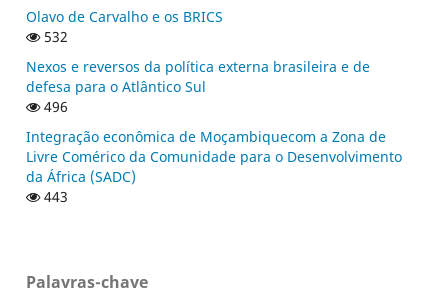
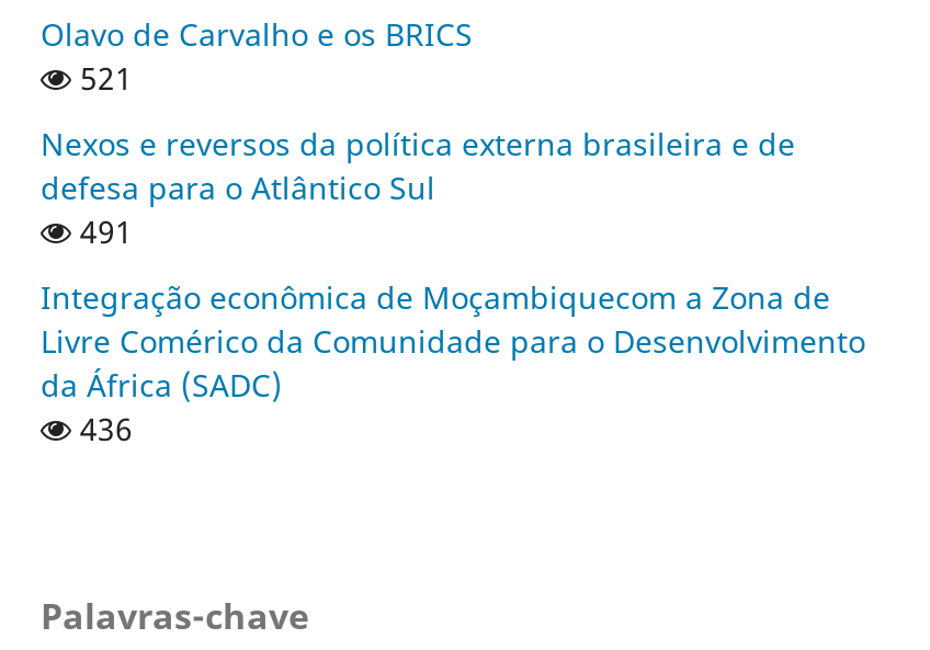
- 532
+ 521

- 496
+ 491

- 443
+ 436
